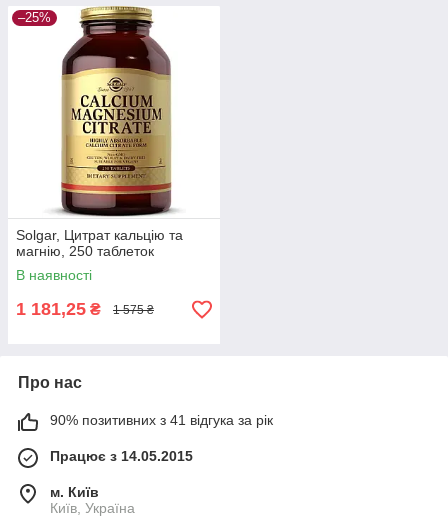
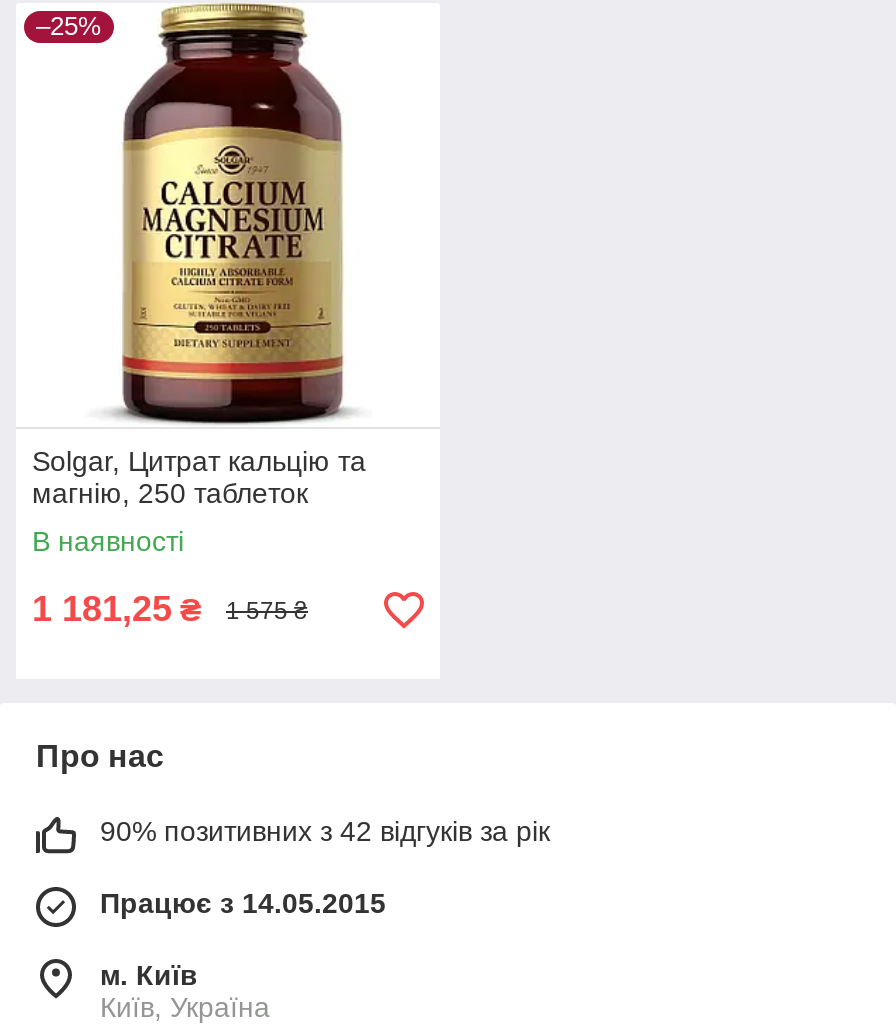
- 90% позитивних з 41 відгука за рік
+ 90% позитивних з 42 відгуків за рік
